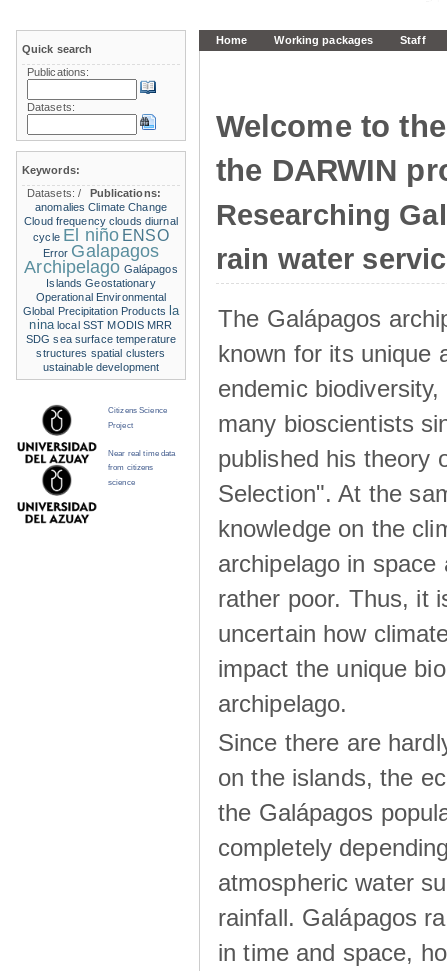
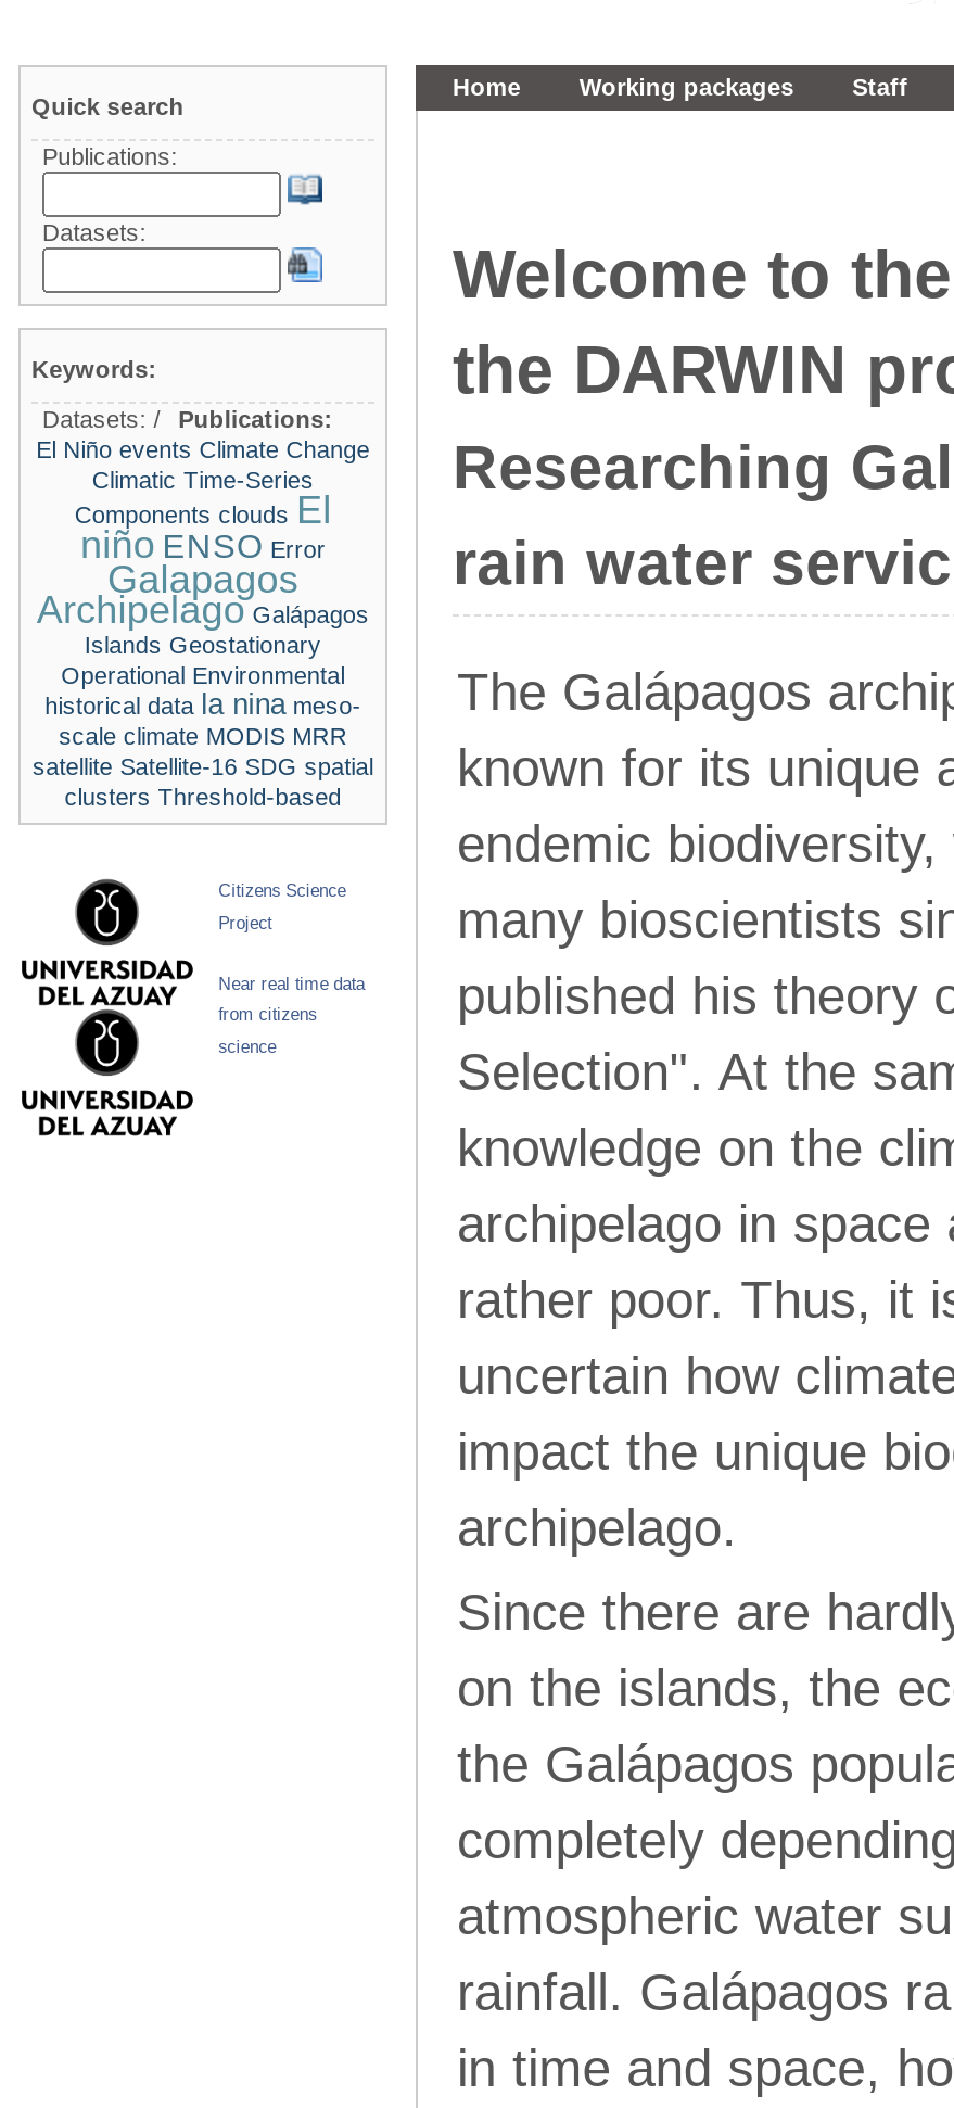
- anomalies Climate Change
- Cloud frequency clouds diurnal
- cycle El niño ENSO
- Error Galapagos
+ El Niño events Climate Change
+ Climatic Time-Series
+ Components clouds El
+ niño ENSO Error
+ Galapagos

- Global Precipitation Products la
- nina local SST MODIS MRR
- SDG sea surface temperature
- structures spatial clusters
- ustainable development
+ historical data la nina meso-
+ scale climate MODIS MRR
+ satellite Satellite-16 SDG spatial
+ clusters Threshold-based
